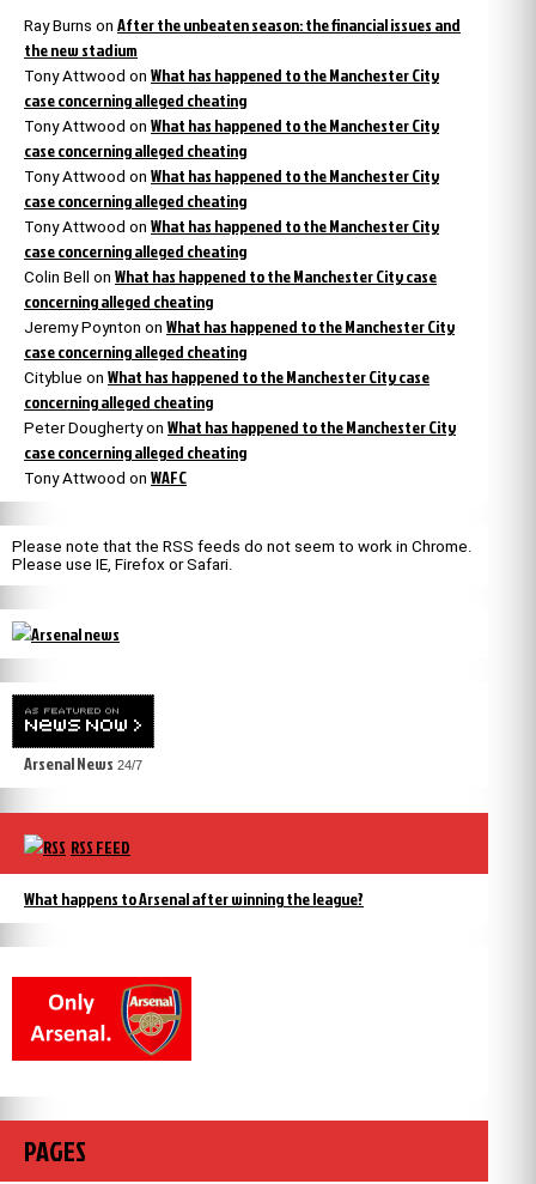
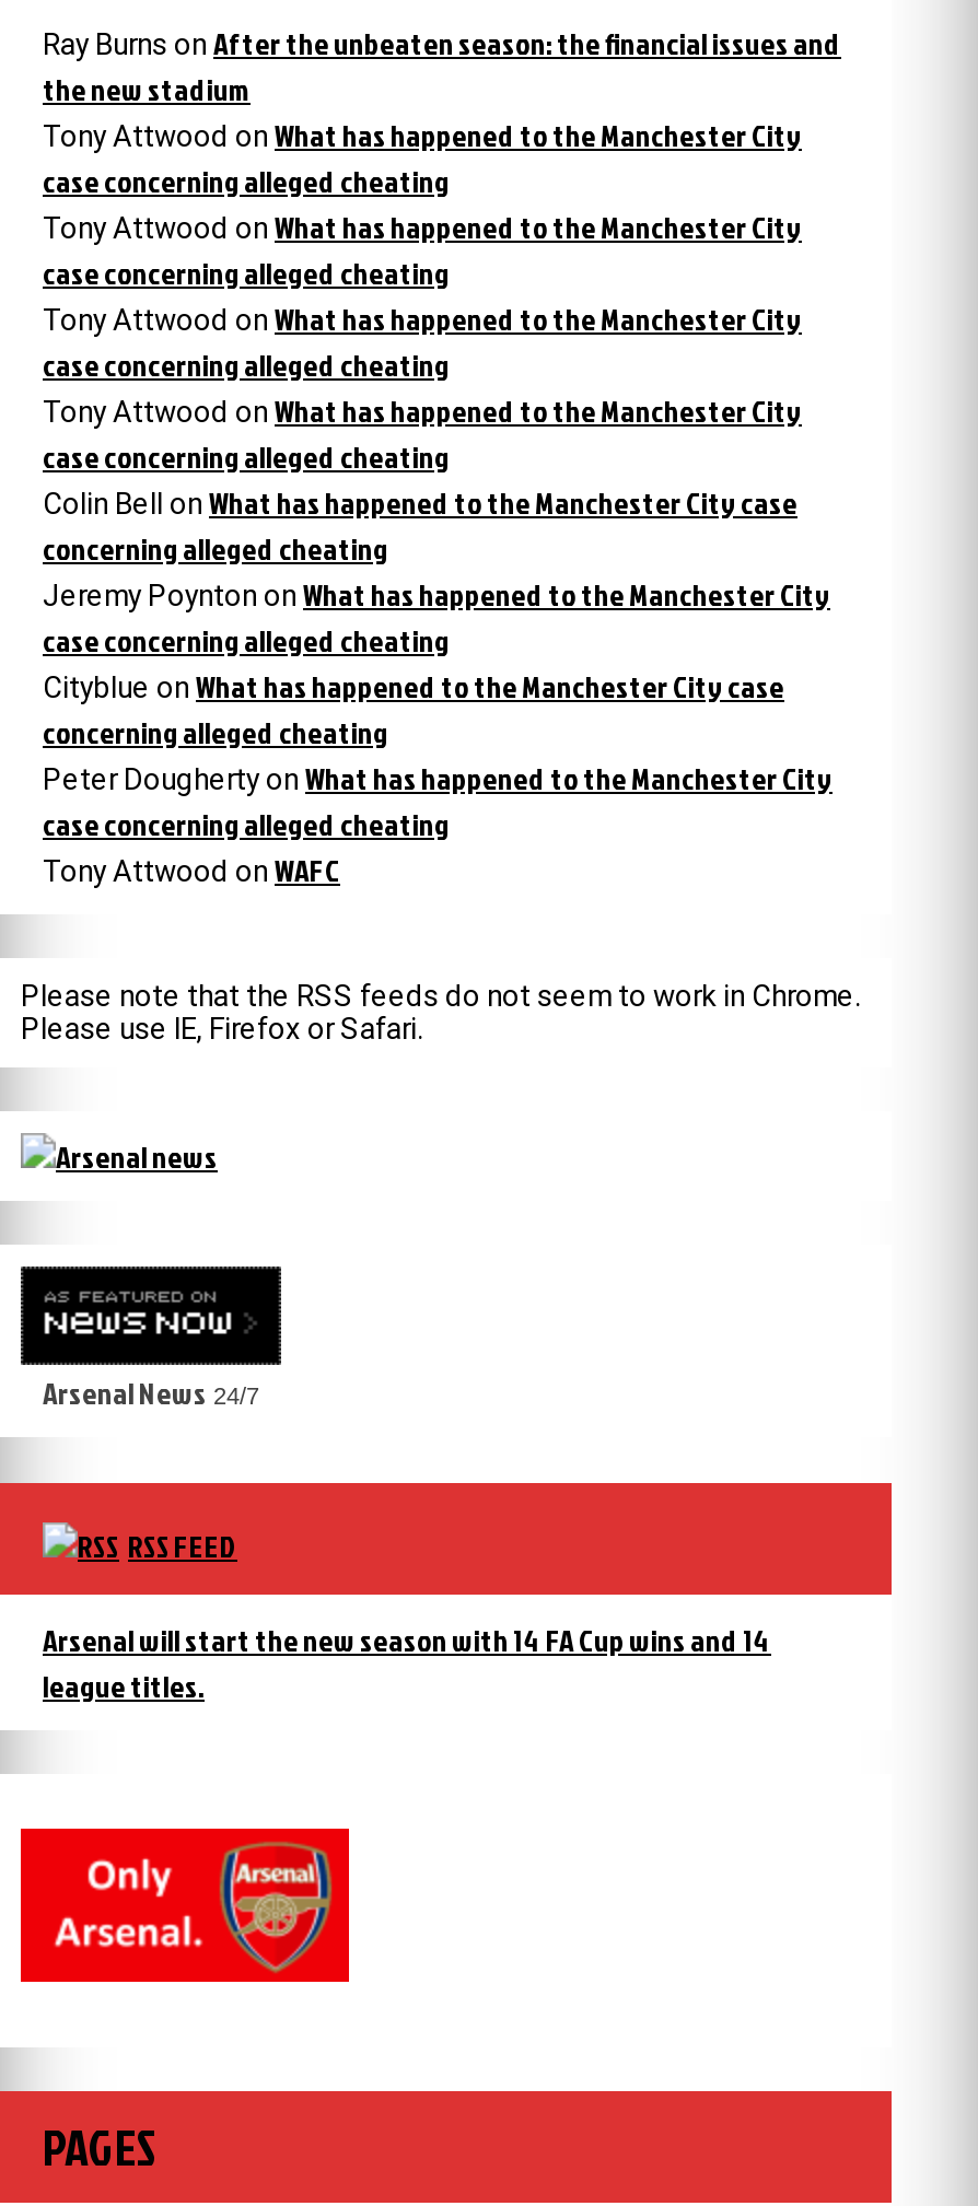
- What happens to Arsenal after winning the league?
+ Arsenal will start the new season with 14 FA Cup wins and 14
+ league titles.
